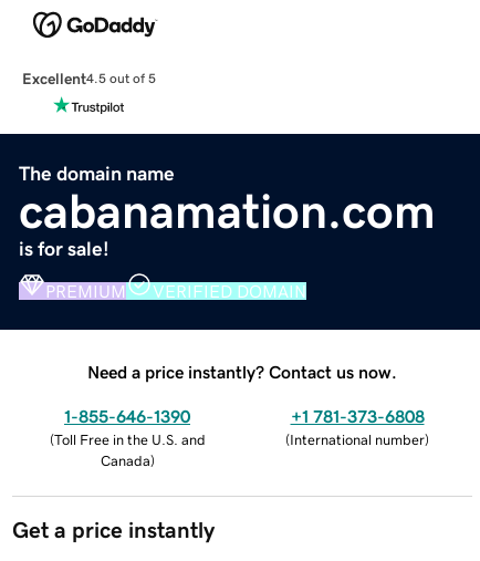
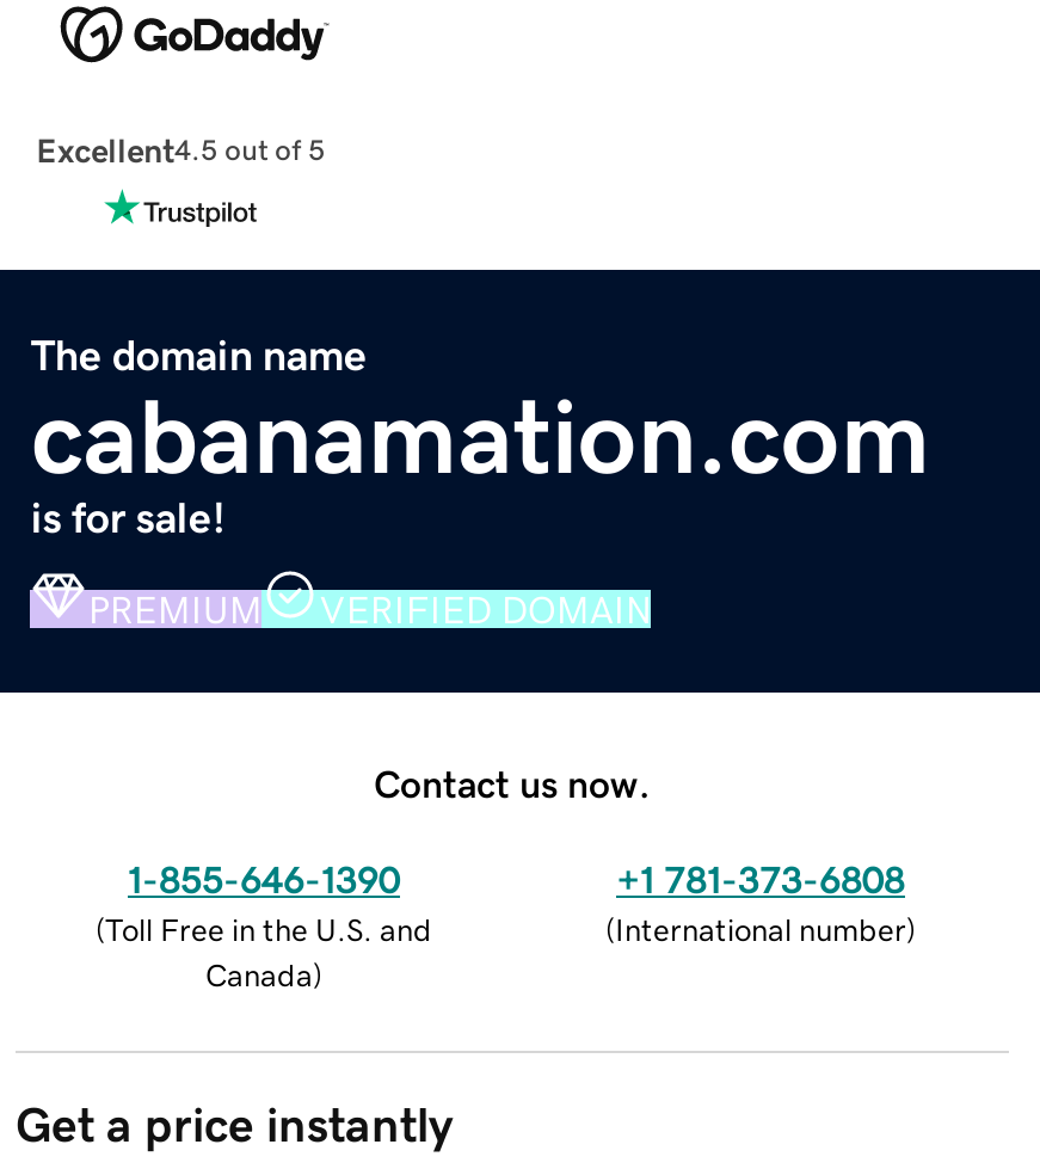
- Need a price instantly? Contact us now.
+ Contact us now.
